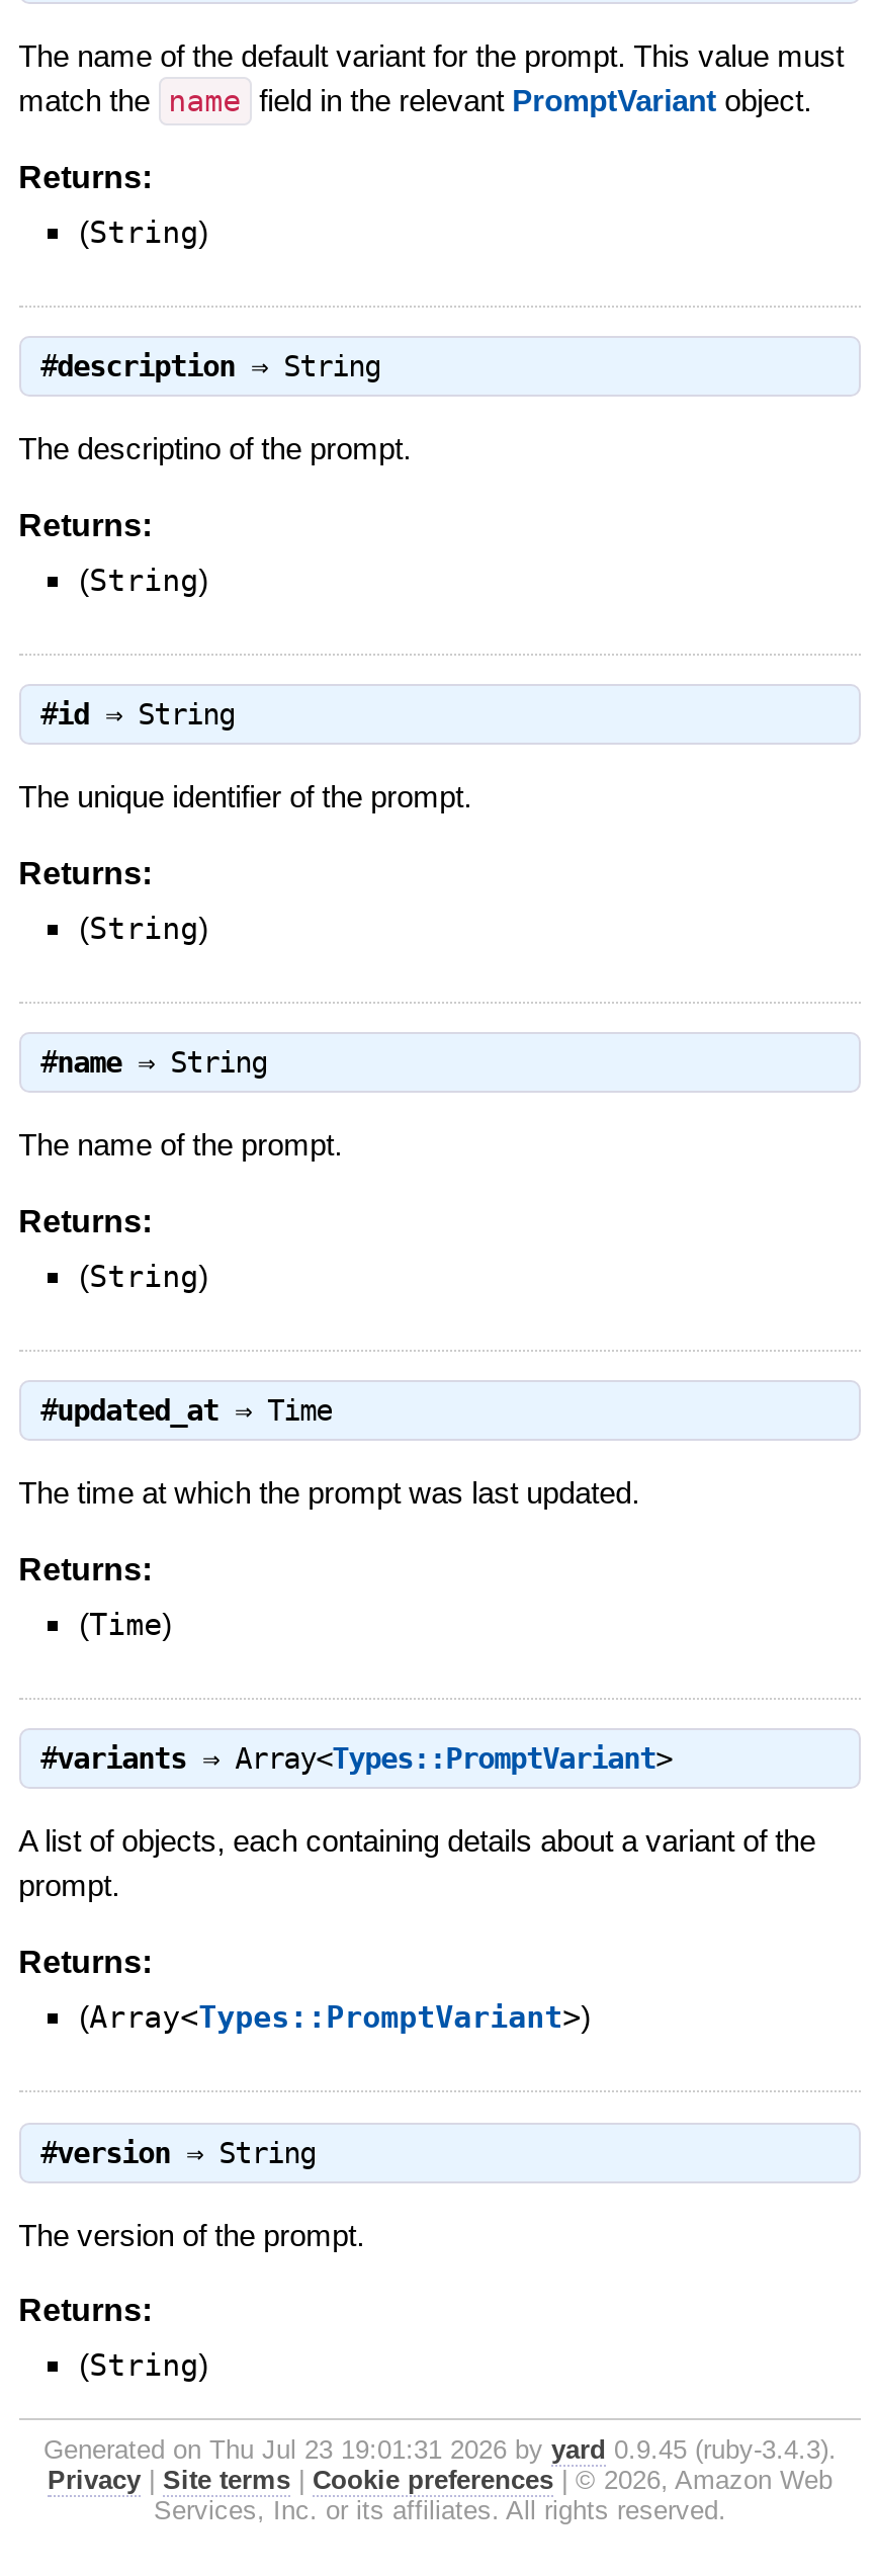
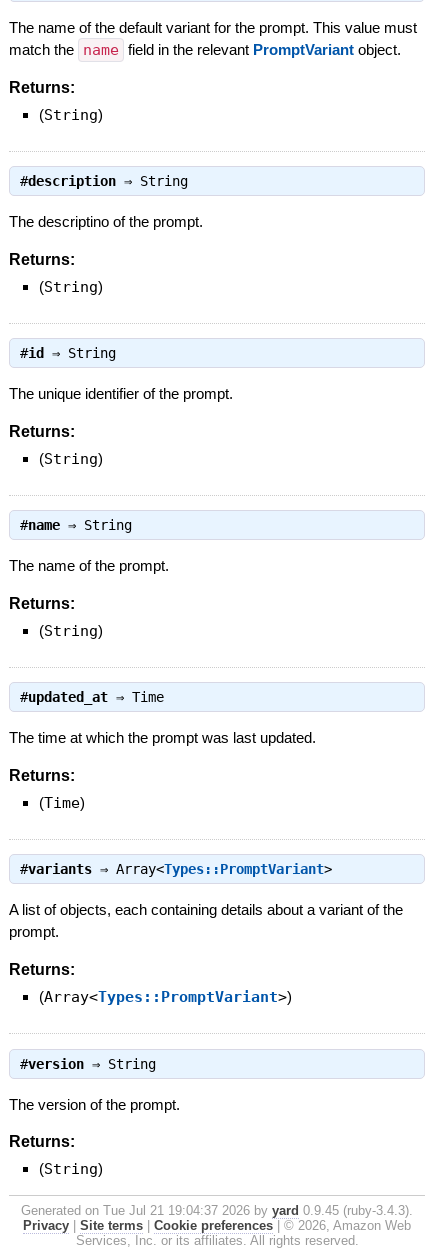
- Generated on Thu Jul 23 19:01:31 2026 by yard 0.9.45 (ruby-3.4.3).
+ Generated on Tue Jul 21 19:04:37 2026 by yard 0.9.45 (ruby-3.4.3).
